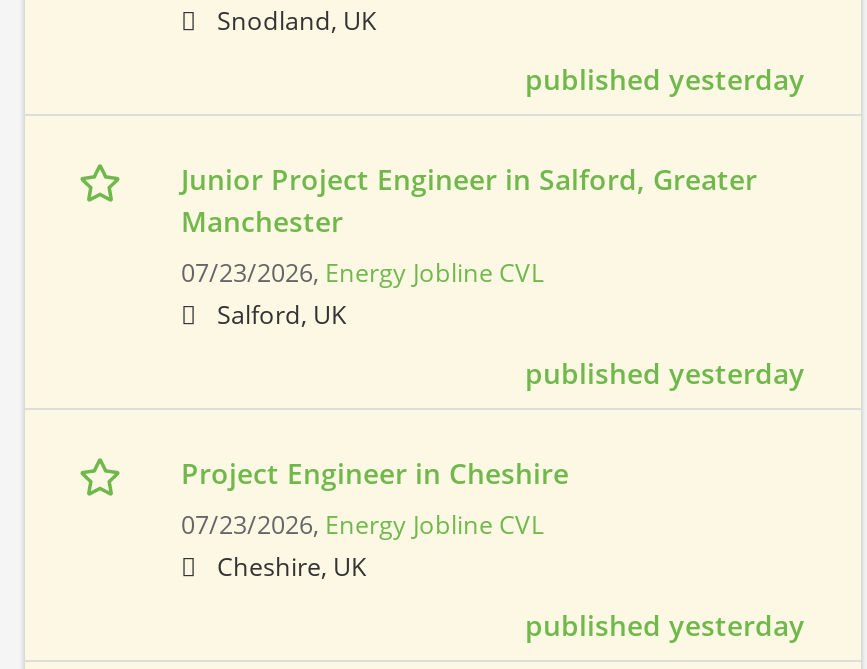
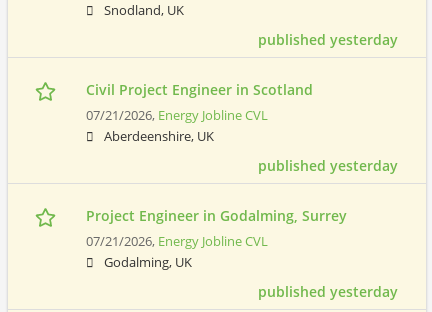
- Junior Project Engineer in Salford, Greater
- Manchester
- 07/23/2026, Energy Jobline CVL
- Salford, UK
+ Civil Project Engineer in Scotland
+ 07/21/2026, Energy Jobline CVL
+ Aberdeenshire, UK

- Project Engineer in Cheshire
- 07/23/2026, Energy Jobline CVL
- Cheshire, UK
+ Project Engineer in Godalming, Surrey
+ 07/21/2026, Energy Jobline CVL
+ Godalming, UK
